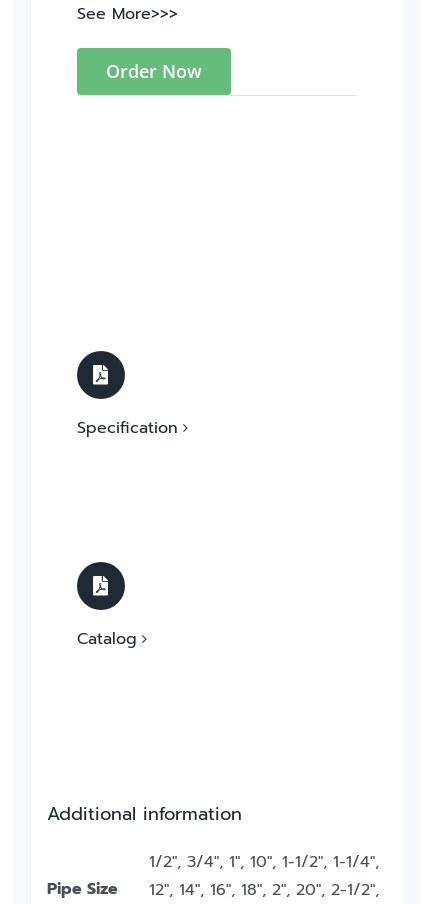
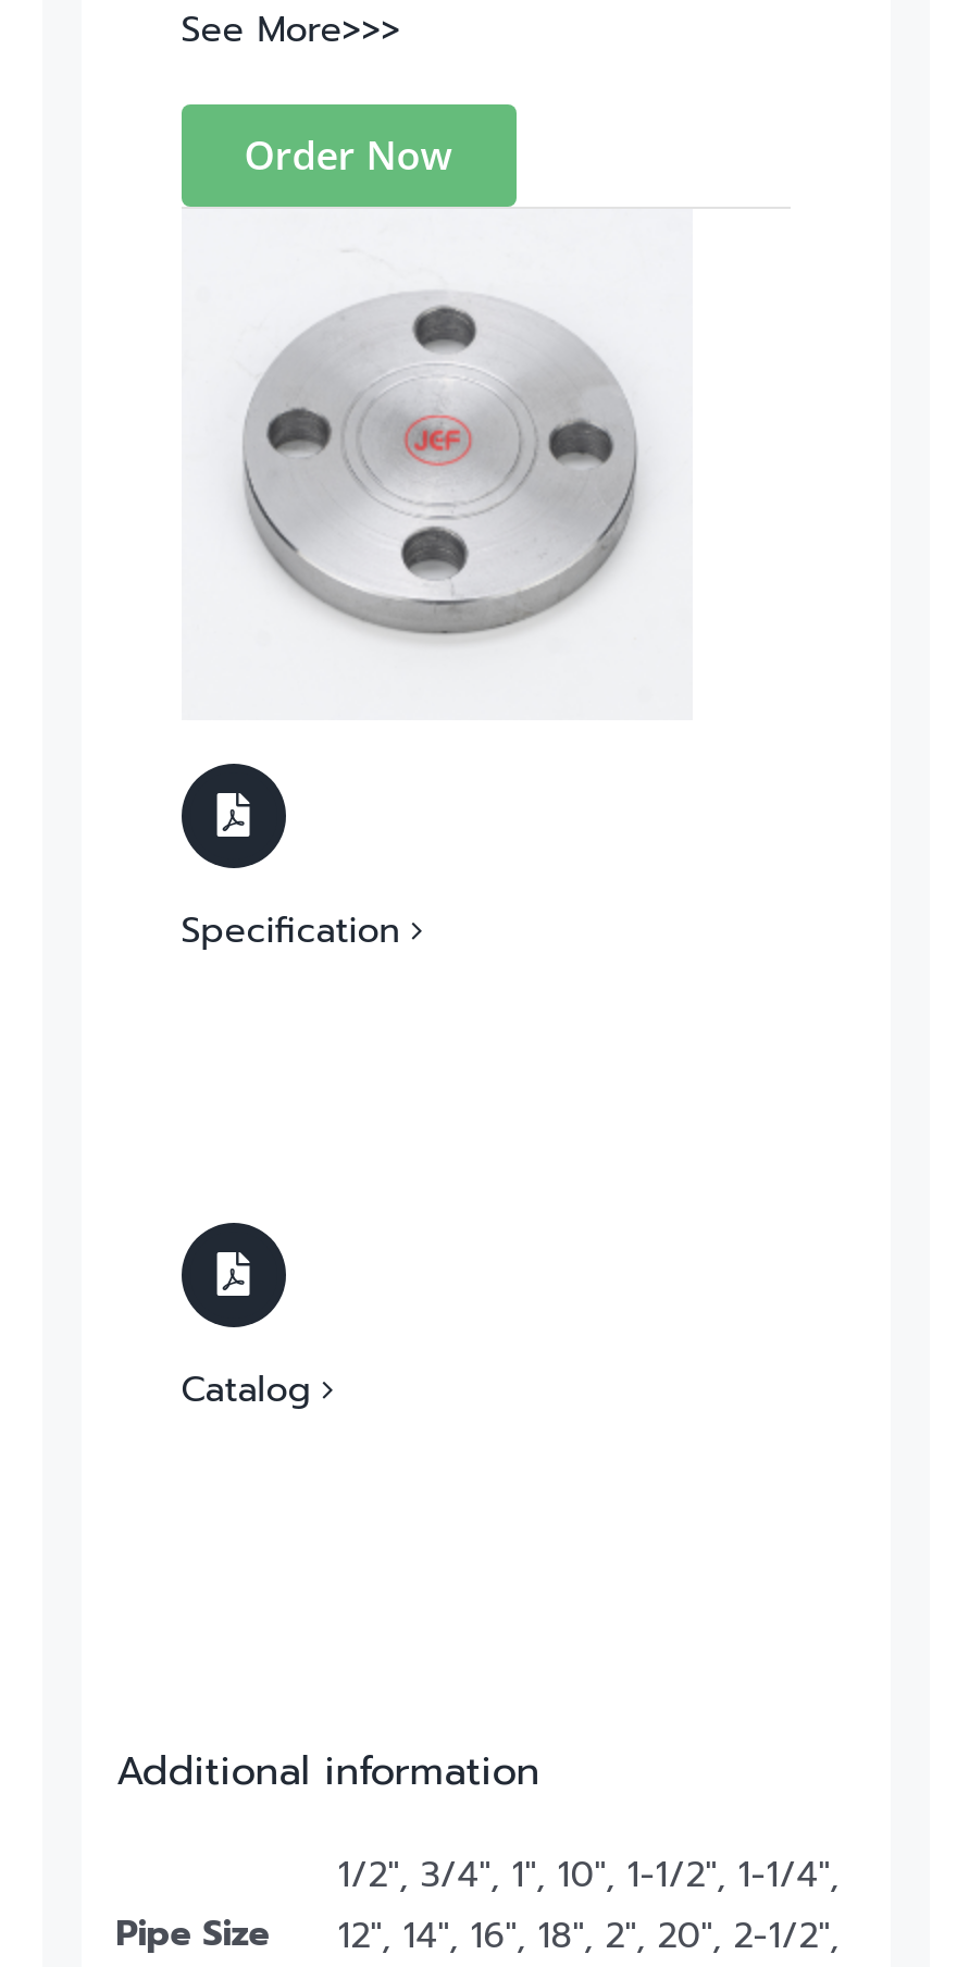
+ [image]
